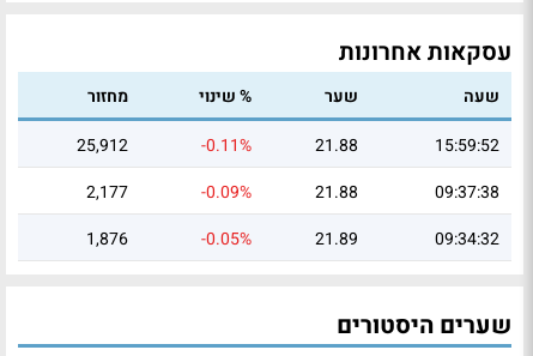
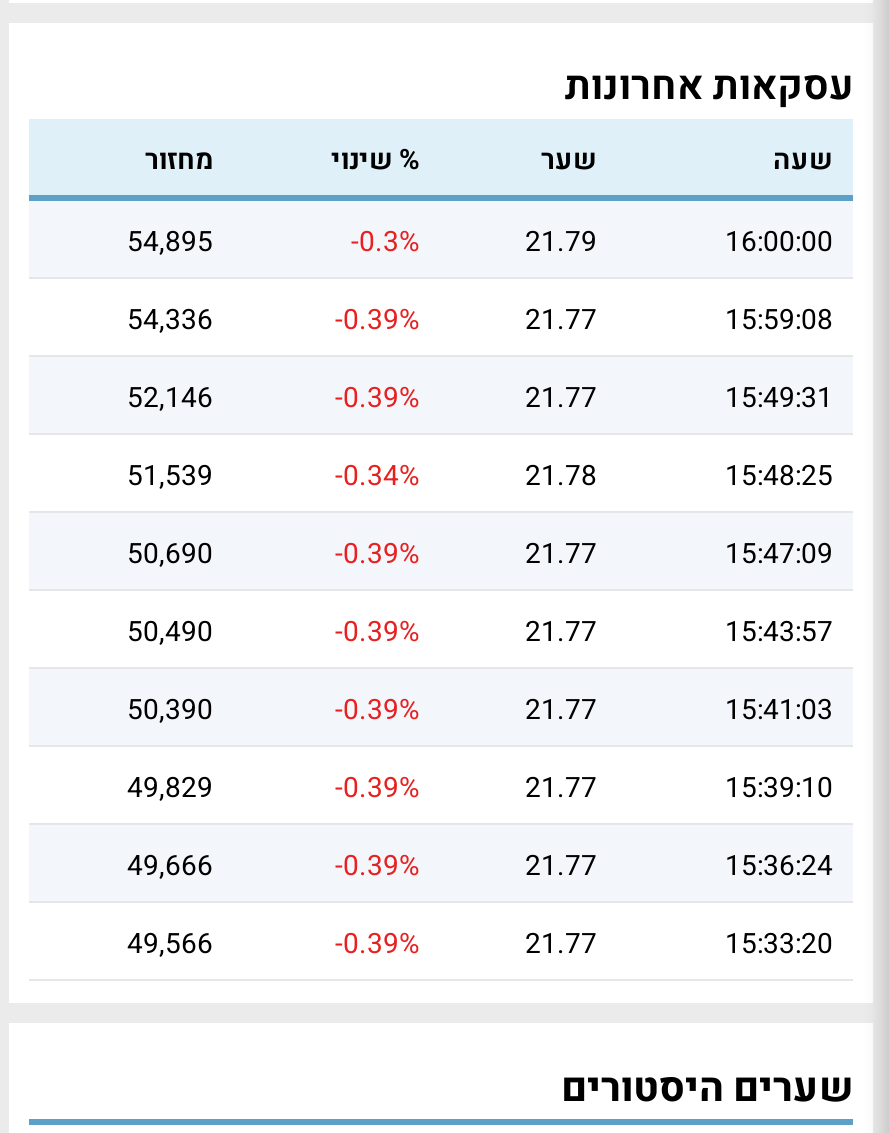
- 15:59:52
- 21.88
- -0.11%
- 25,912
- 09:37:38
- 21.88
- -0.09%
- 2,177
- 09:34:32
- 21.89
- -0.05%
- 1,876
+ 16:00:00
+ 21.79
+ -0.3%
+ 54,895
+ 15:59:08
+ 21.77
+ -0.39%
+ 54,336
+ 15:49:31
+ 21.77
+ -0.39%
+ 52,146
+ 15:48:25
+ 21.78
+ -0.34%
+ 51,539
+ 15:47:09
+ 21.77
+ -0.39%
+ 50,690
+ 15:43:57
+ 21.77
+ -0.39%
+ 50,490
+ 15:41:03
+ 21.77
+ -0.39%
+ 50,390
+ 15:39:10
+ 21.77
+ -0.39%
+ 49,829
+ 15:36:24
+ 21.77
+ -0.39%
+ 49,666
+ 15:33:20
+ 21.77
+ -0.39%
+ 49,566
